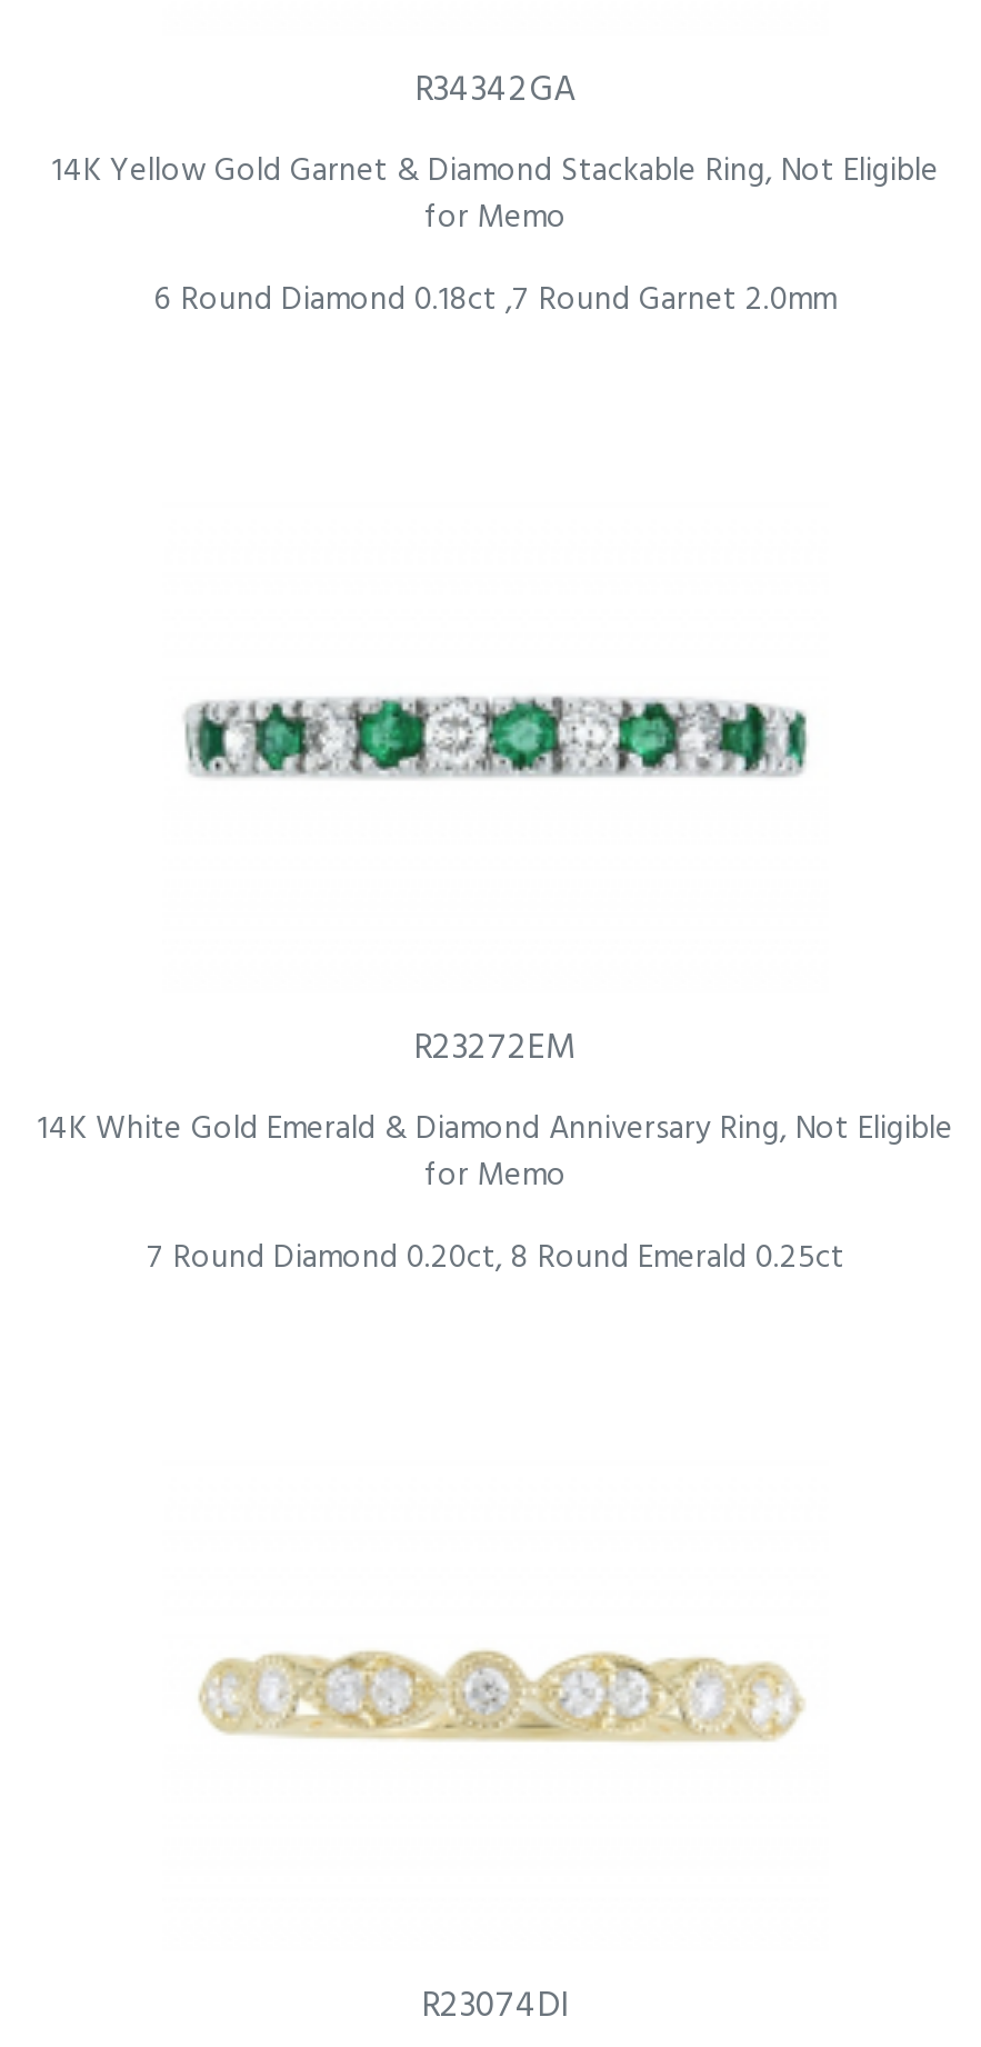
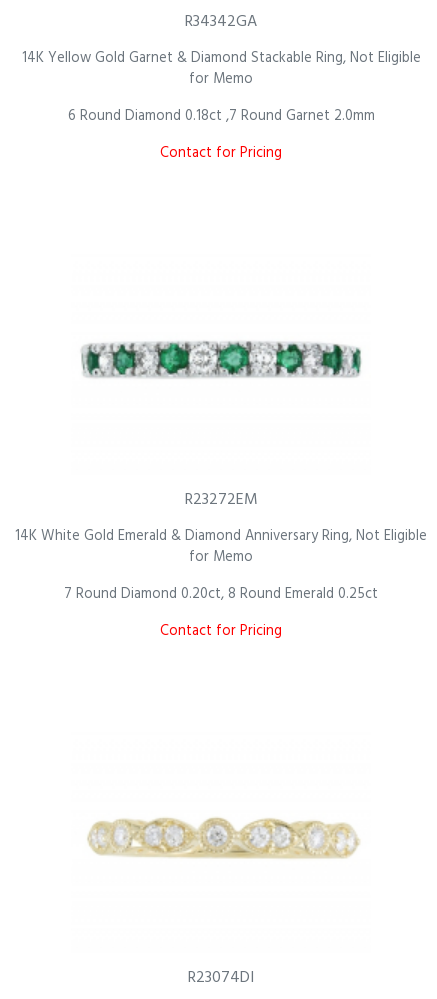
+ Contact for Pricing

+ Contact for Pricing
